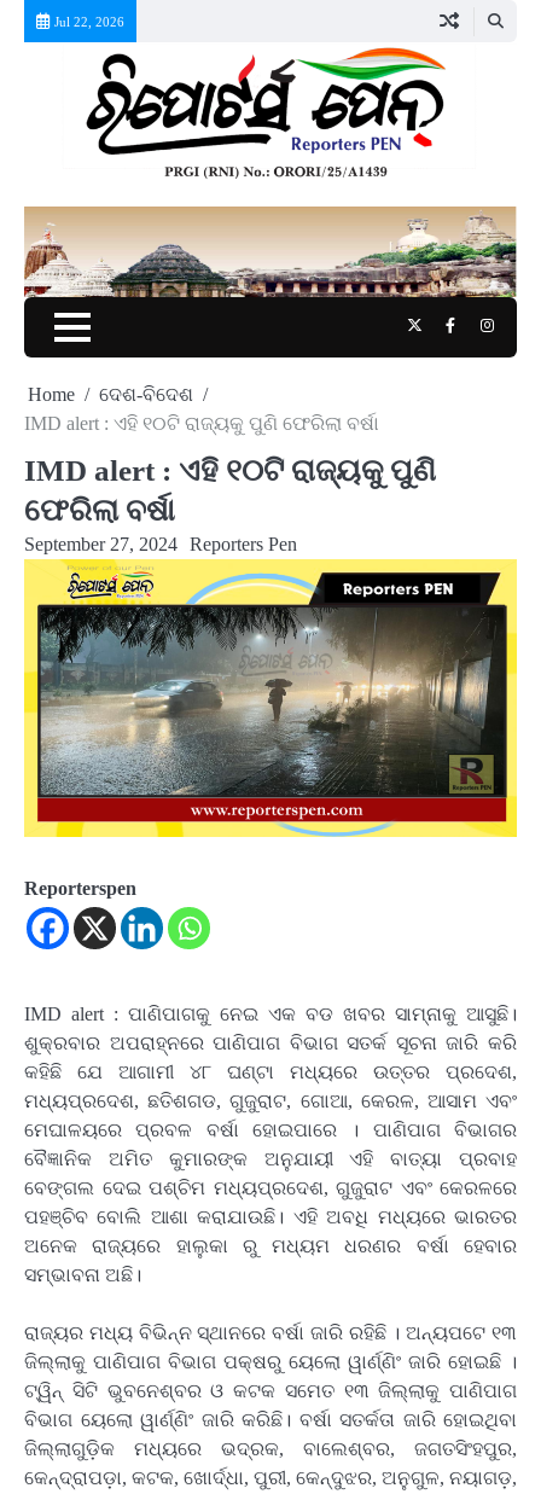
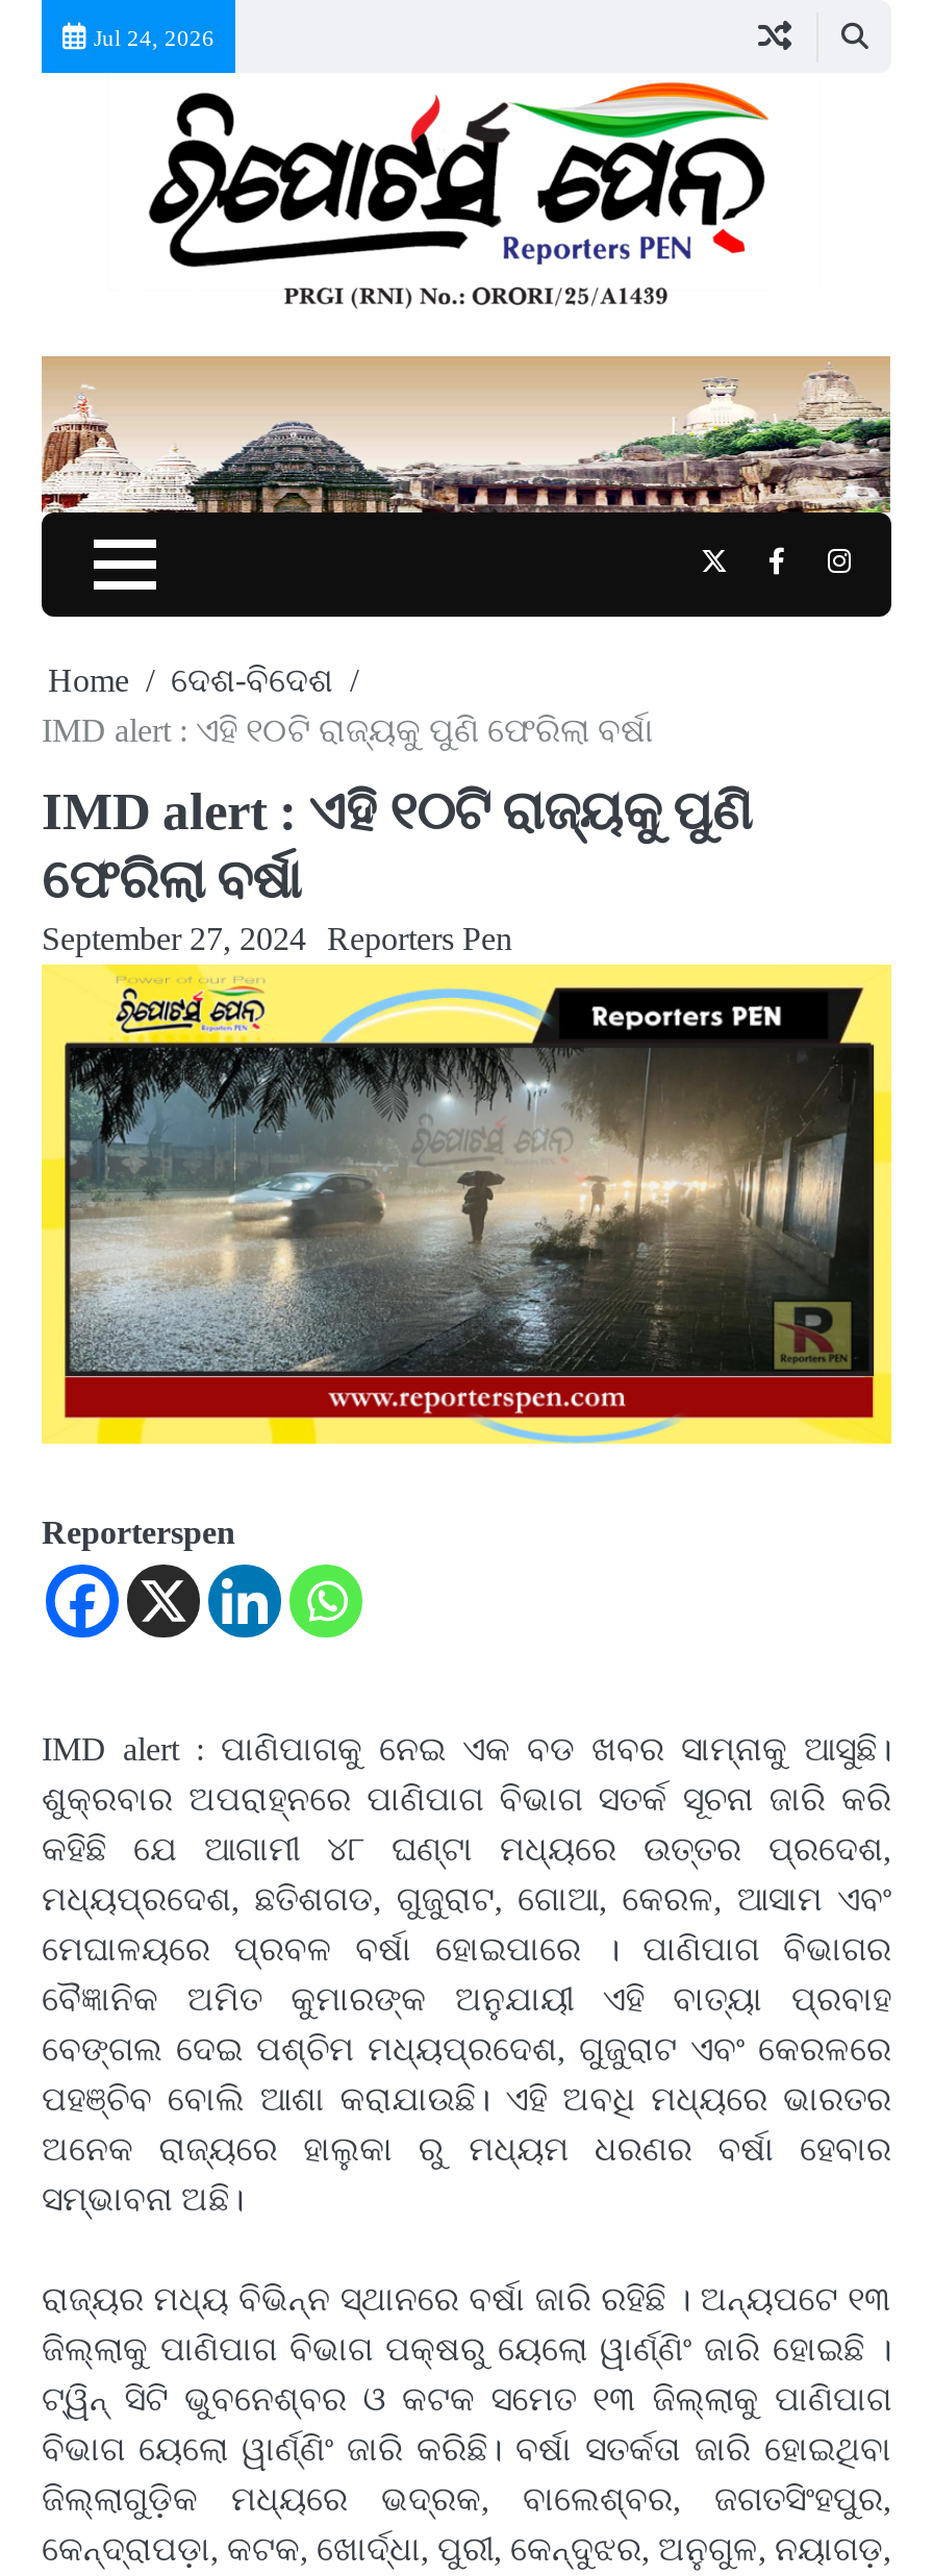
- Jul 22, 2026
+ Jul 24, 2026
